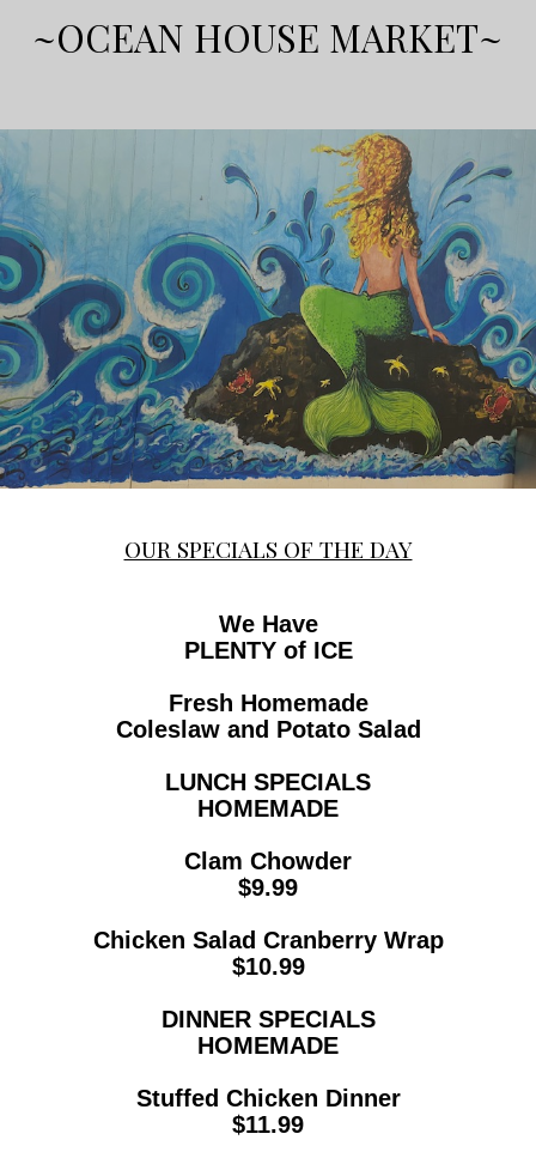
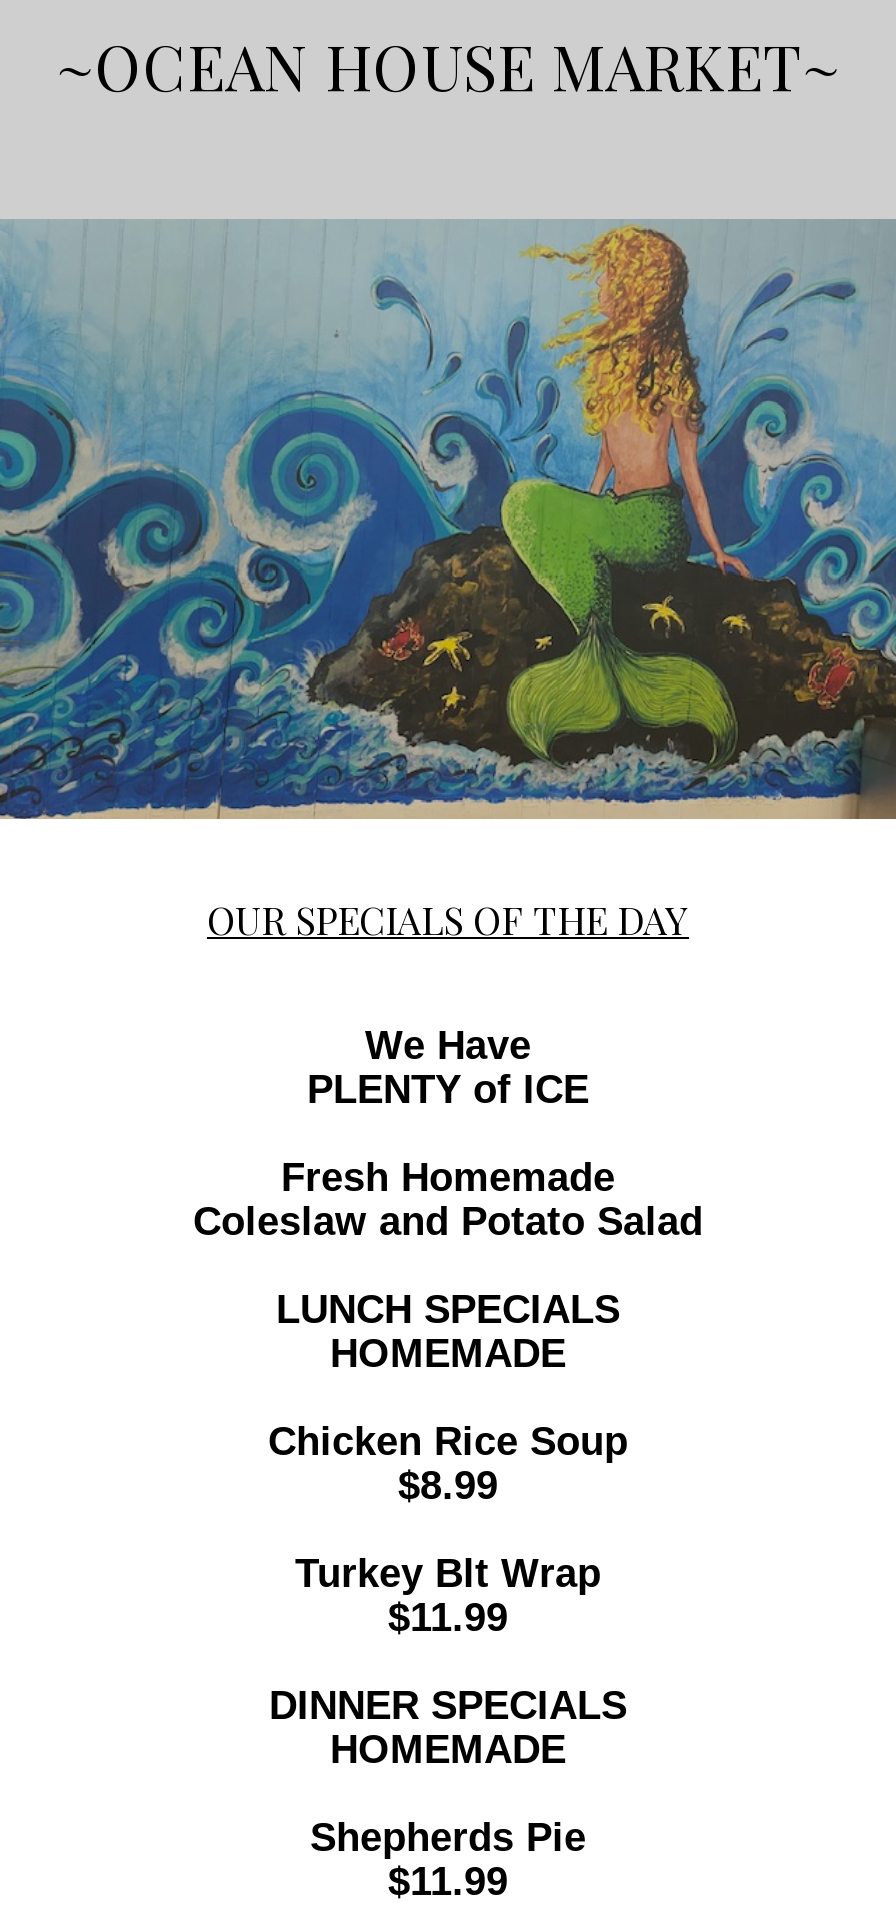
- Clam Chowder
- $9.99
+ Chicken Rice Soup
+ $8.99

- Chicken Salad Cranberry Wrap
- $10.99
+ Turkey Blt Wrap
+ $11.99

- Stuffed Chicken Dinner
+ Shepherds Pie
